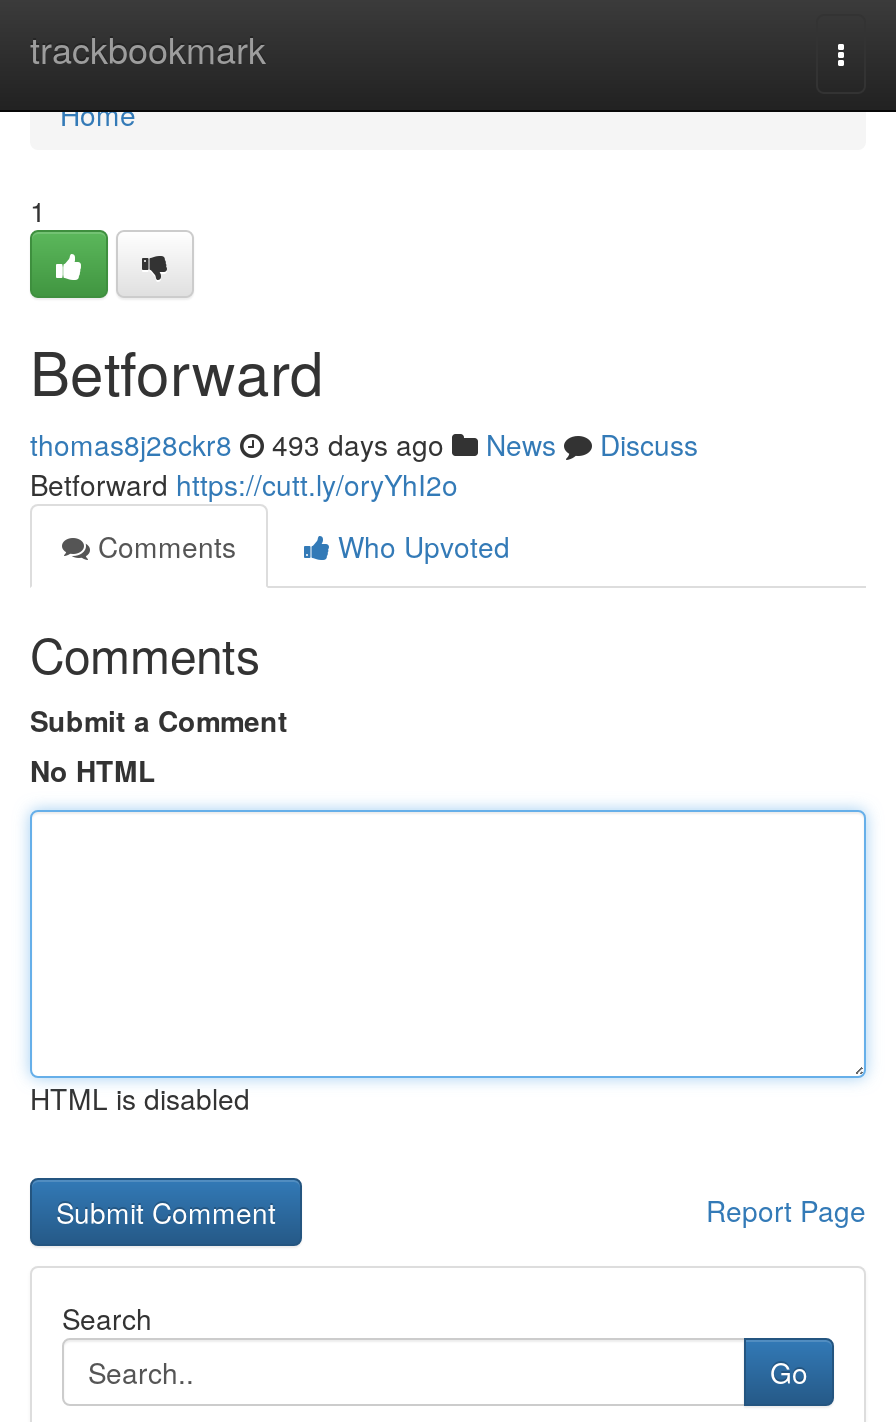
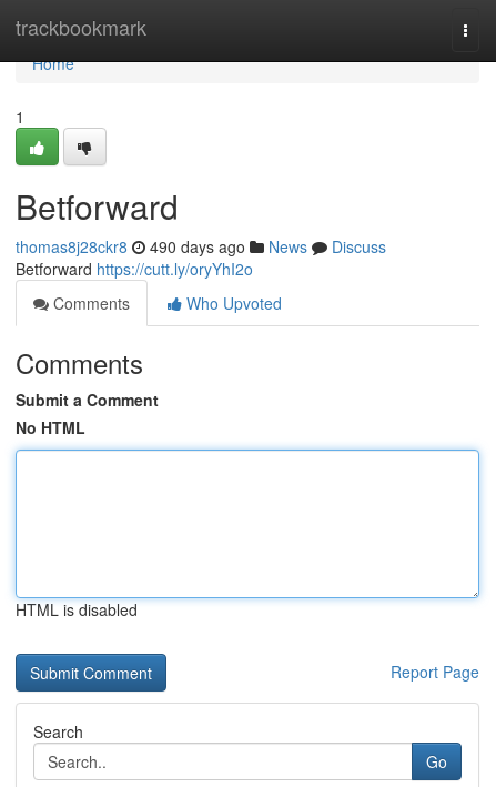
- thomas8j28ckr8 493 days ago News Discuss
+ thomas8j28ckr8 490 days ago News Discuss
